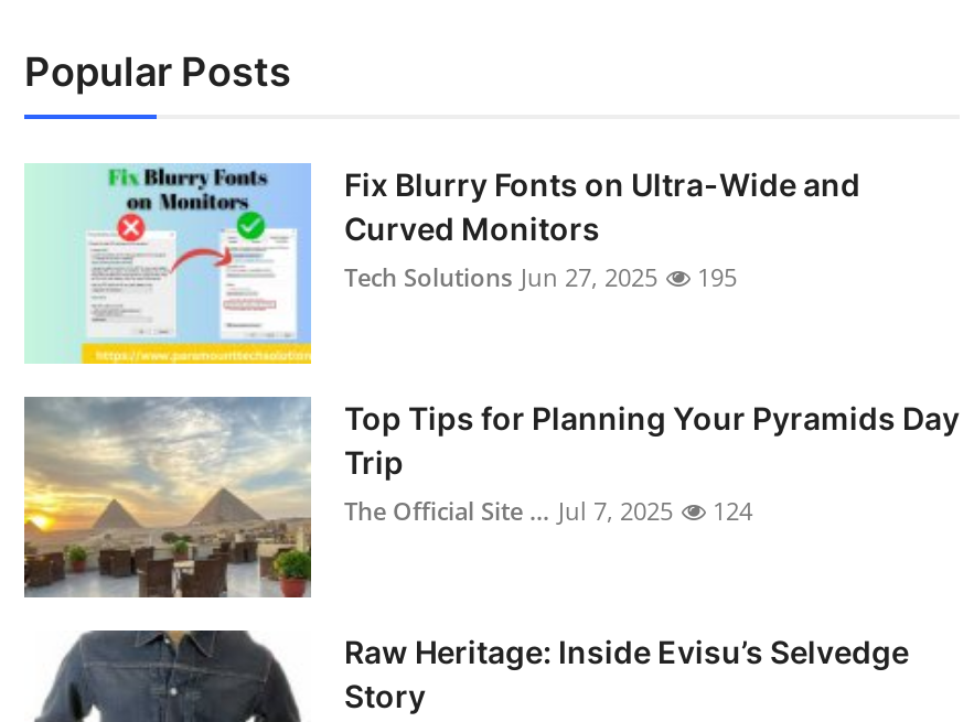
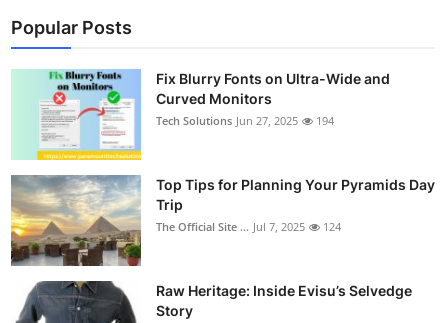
- Tech Solutions Jun 27, 2025 195
+ Tech Solutions Jun 27, 2025 194
